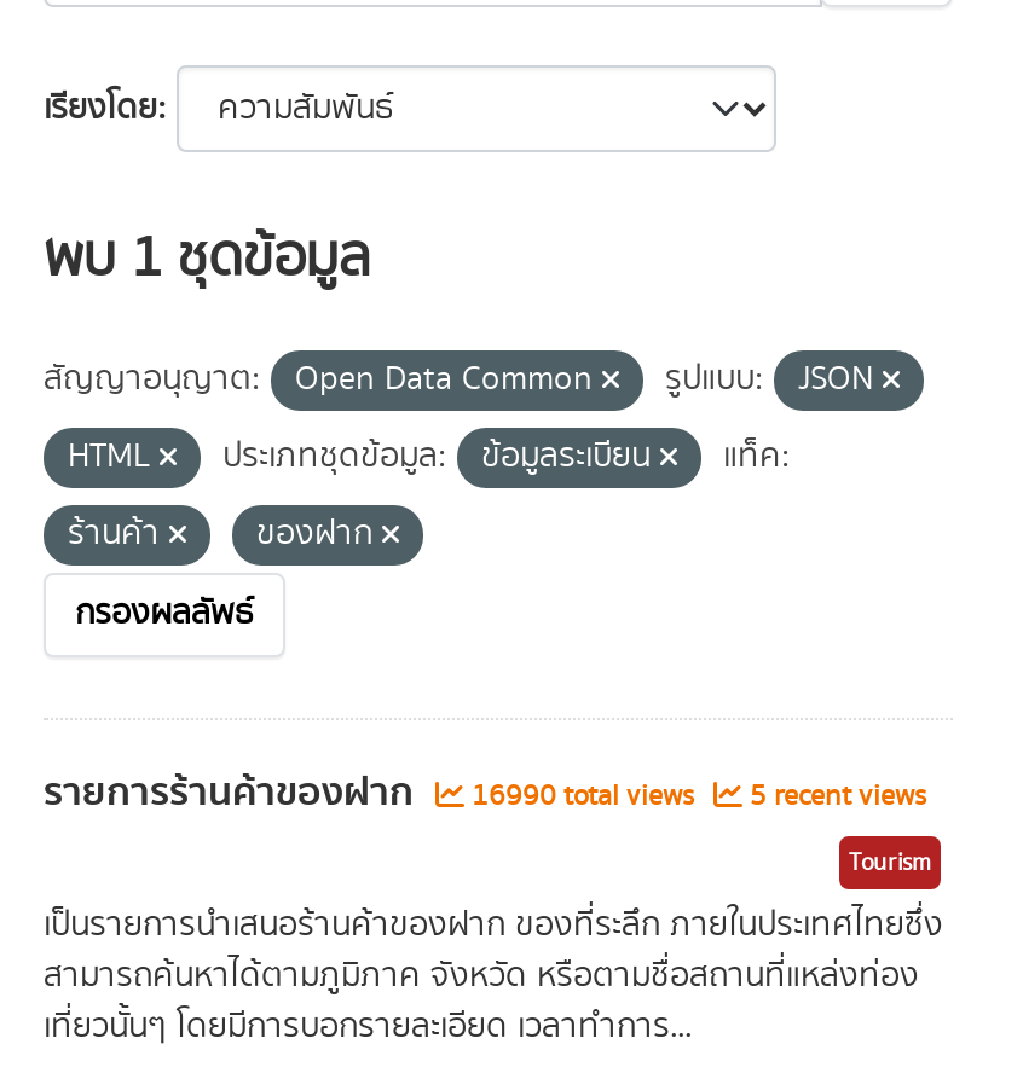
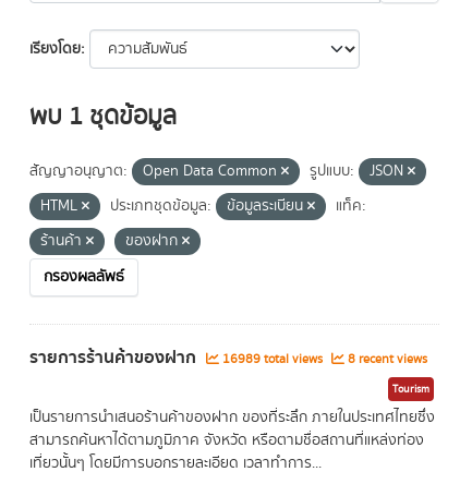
- 16990 total views
+ 16989 total views

- 5 recent views
+ 8 recent views
